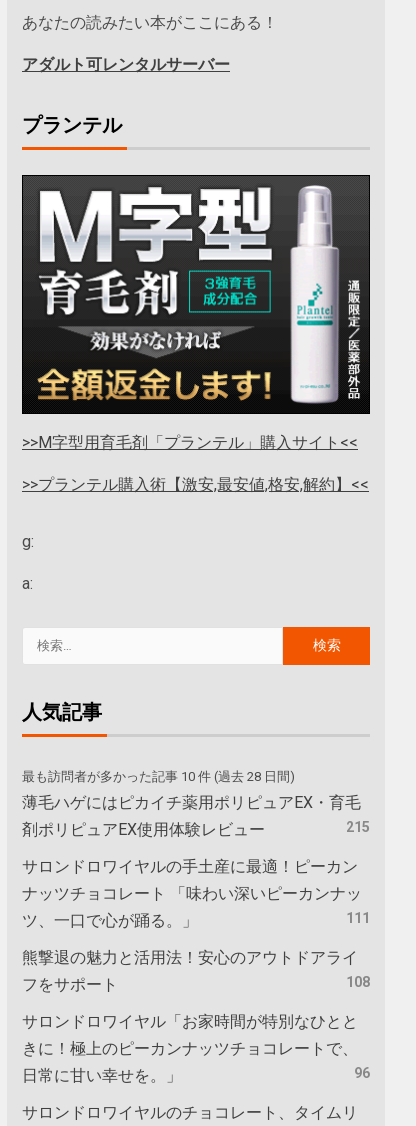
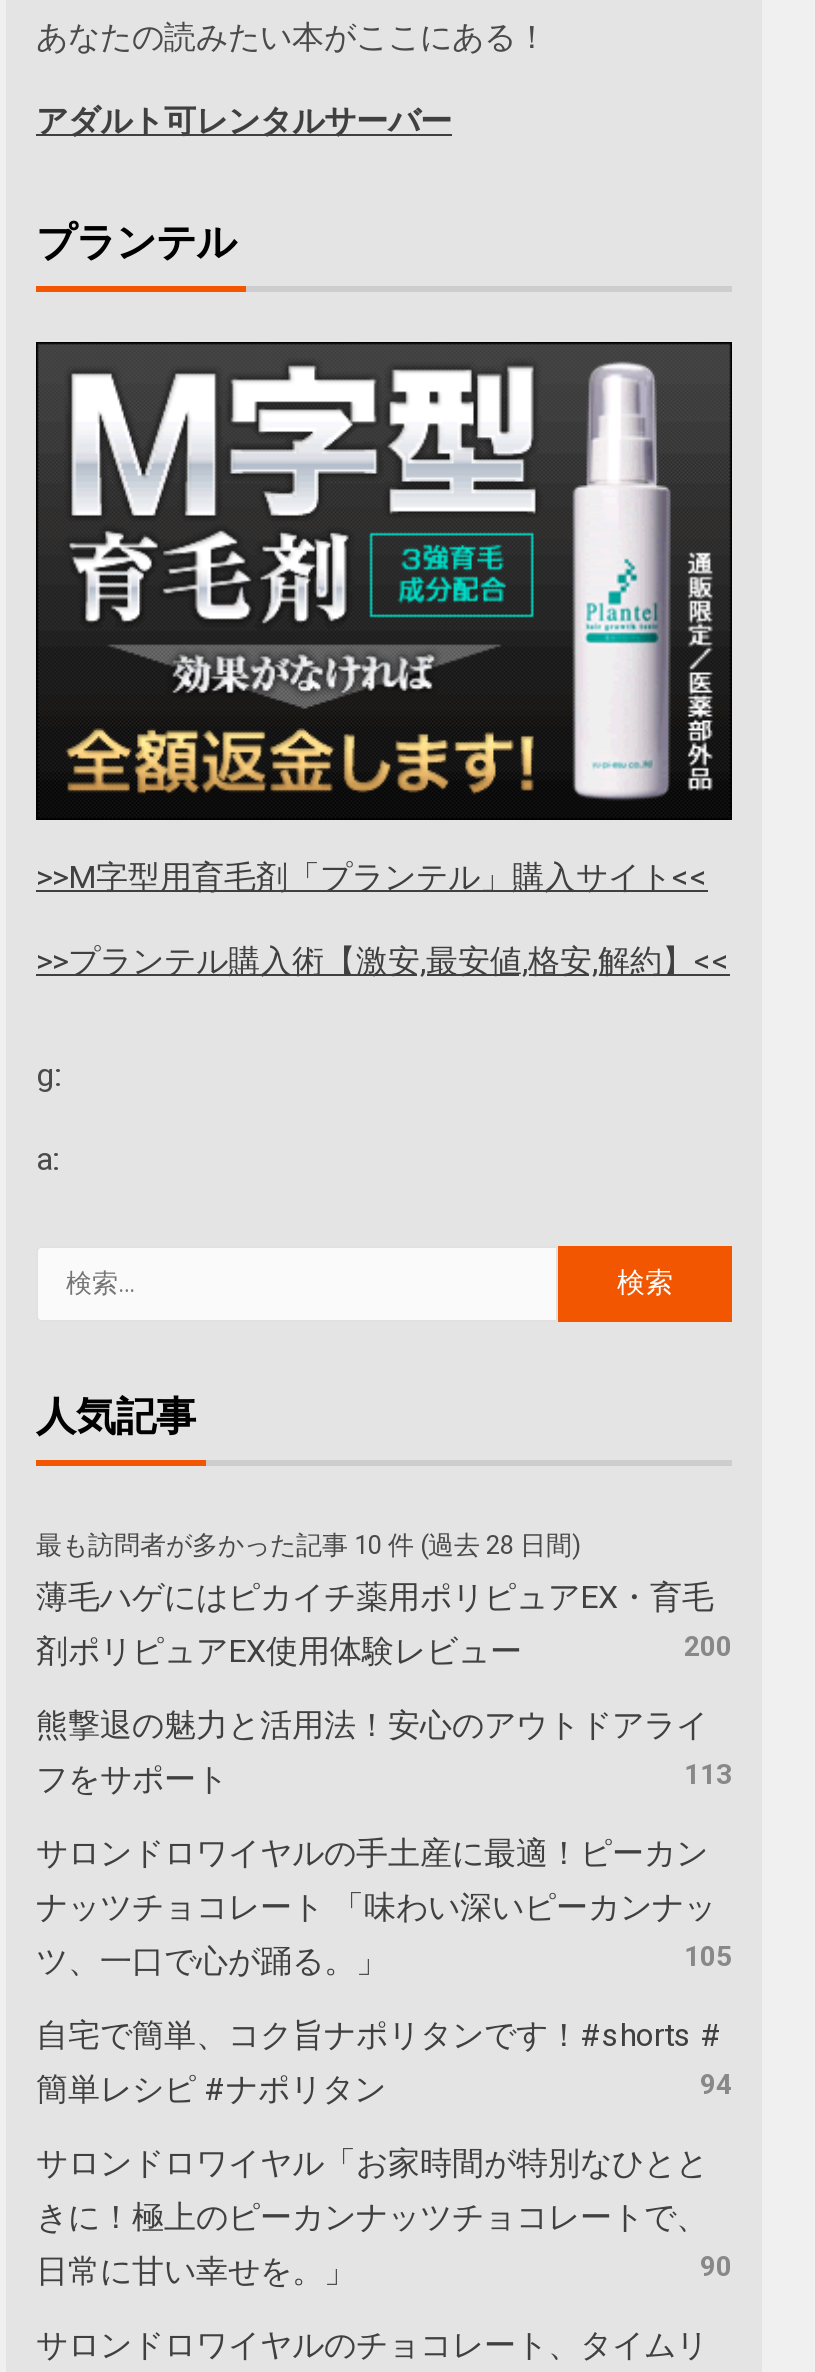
- 215
+ 200
+ 113

- 111
+ 105

moved up: 熊撃退の魅力と活用法！安心のアウトドアライ | フをサポート

- 108
+ 自宅で簡単、コク旨ナポリタンです！#shorts #
+ 簡単レシピ #ナポリタン
+ 94

- 96
+ 90
